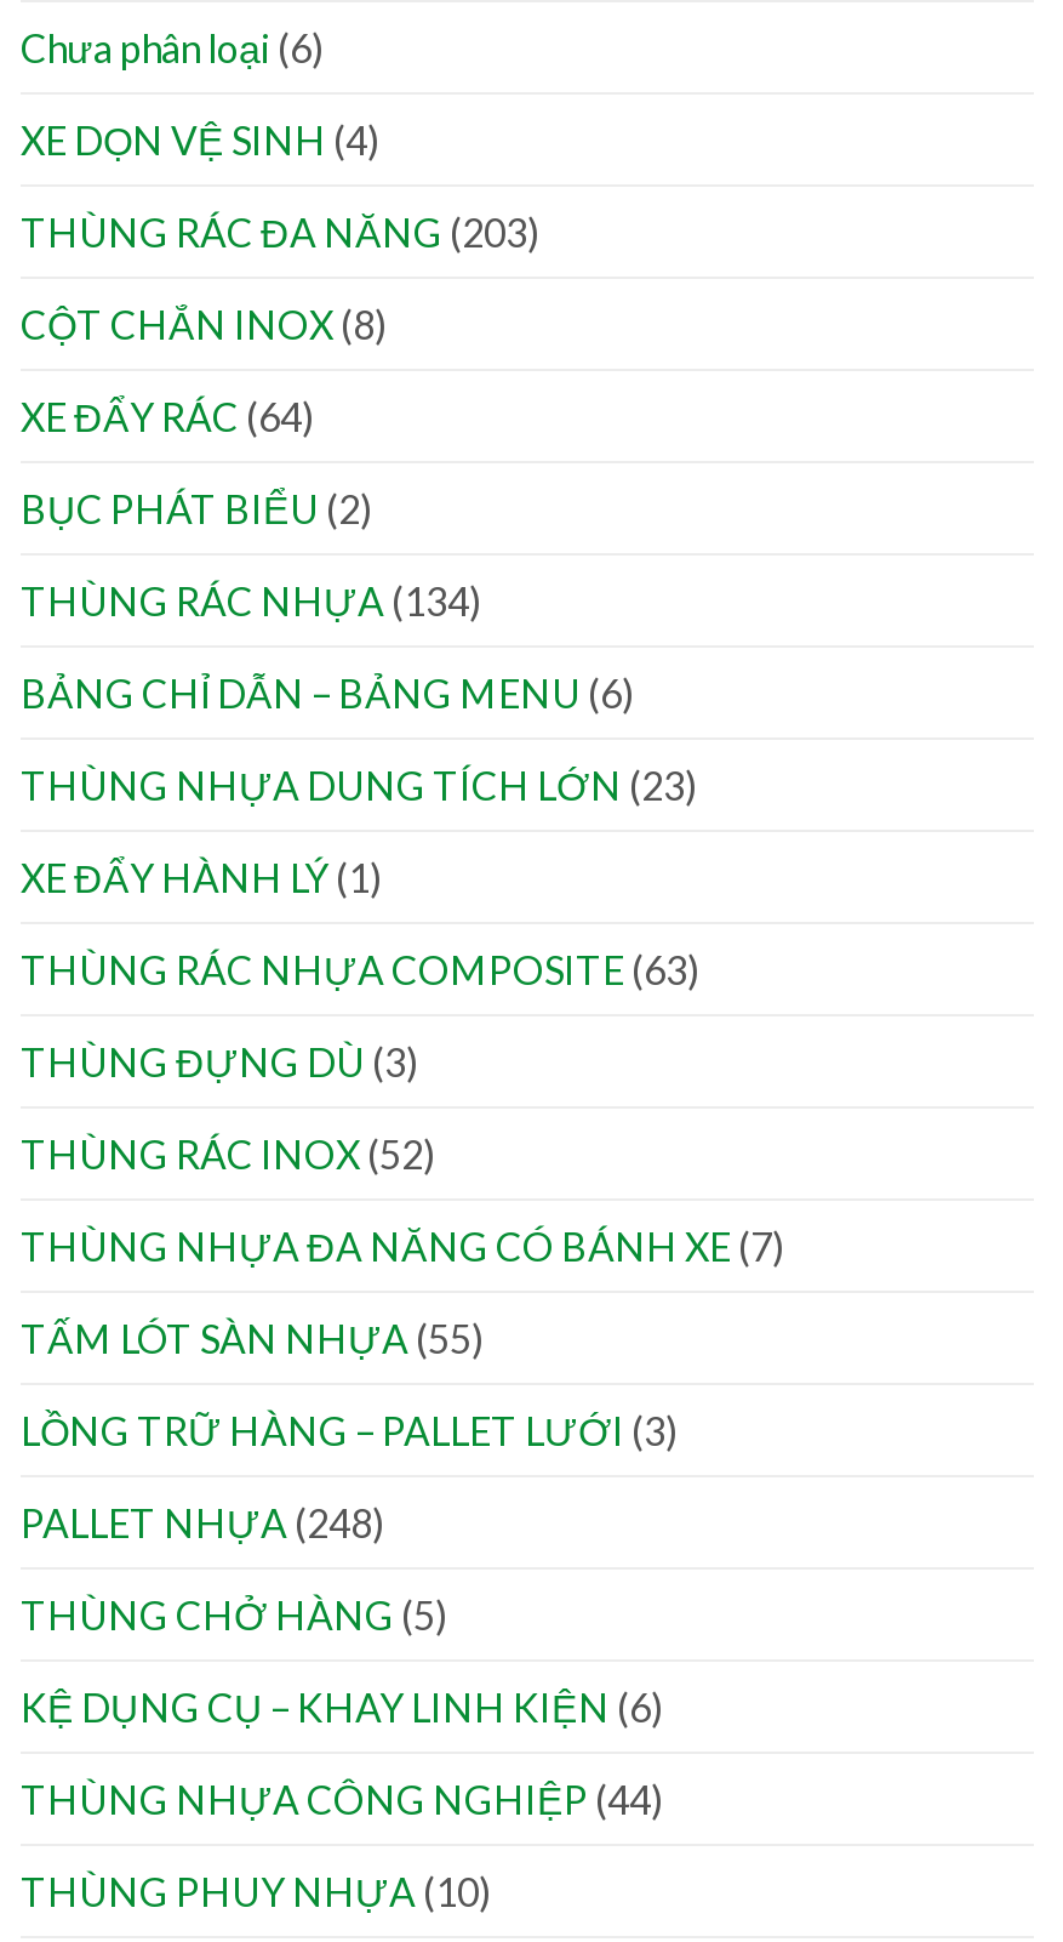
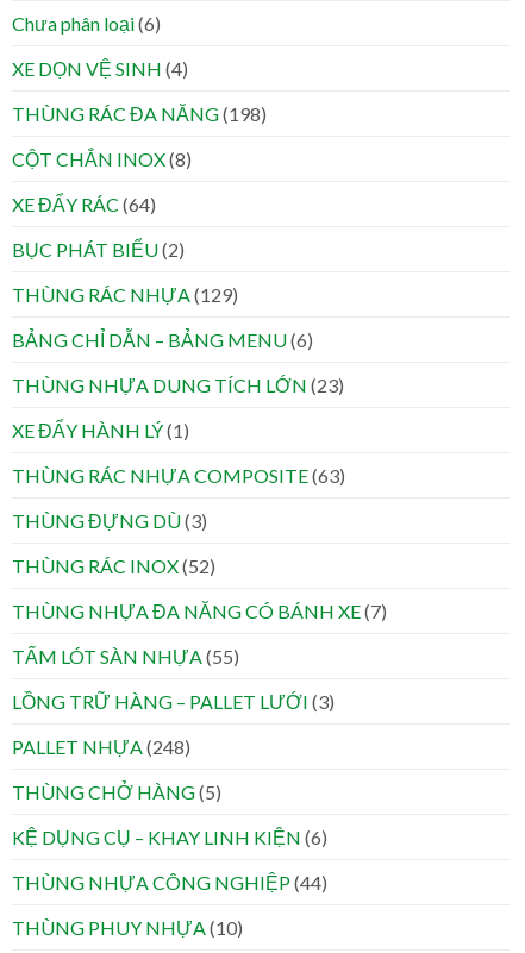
- THÙNG RÁC ĐA NĂNG (203)
+ THÙNG RÁC ĐA NĂNG (198)

- THÙNG RÁC NHỰA (134)
+ THÙNG RÁC NHỰA (129)
